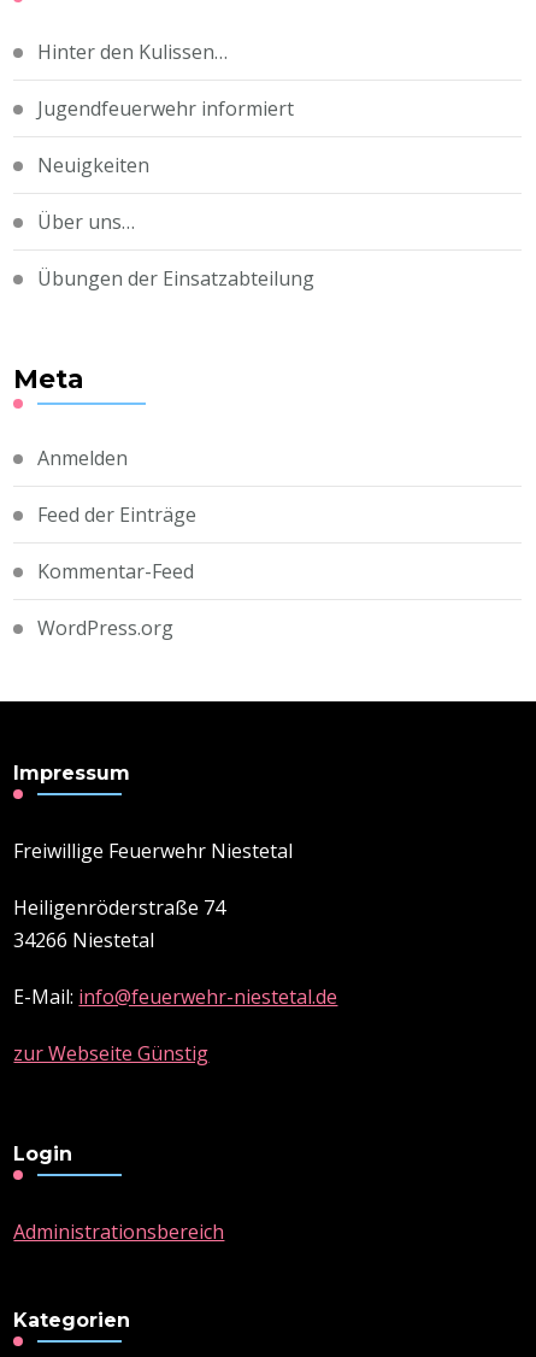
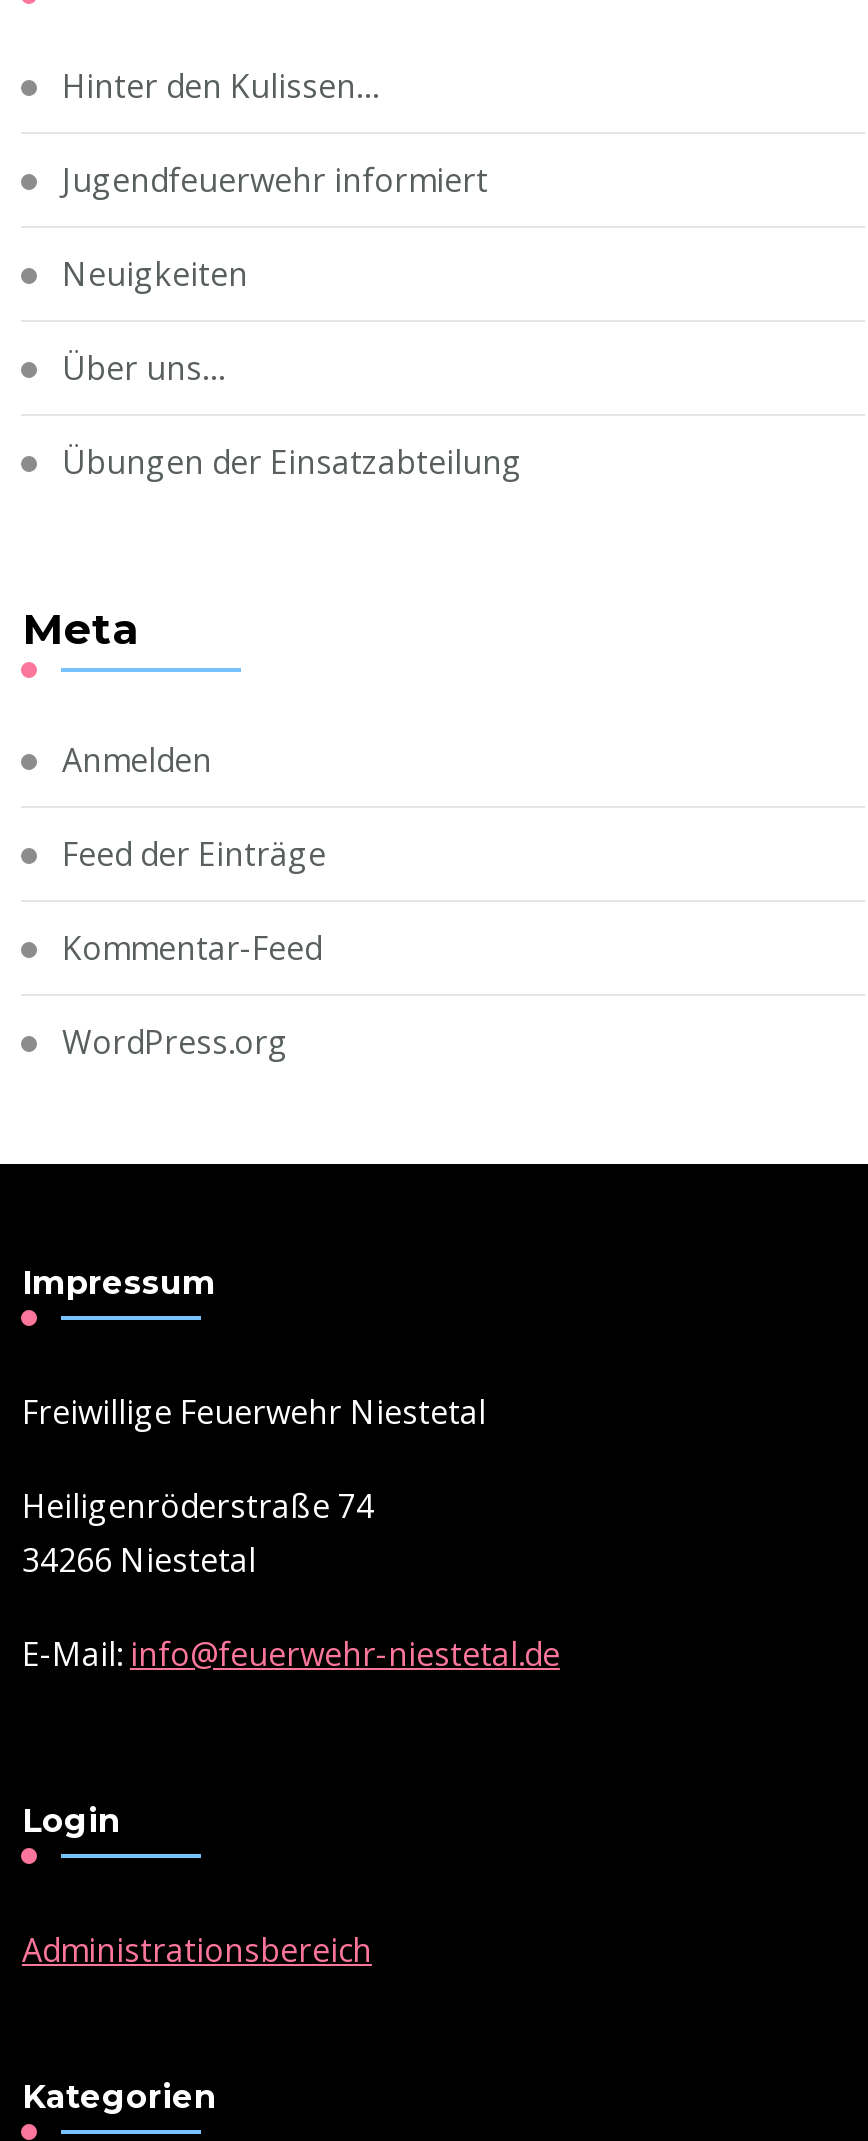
- zur Webseite Günstig
